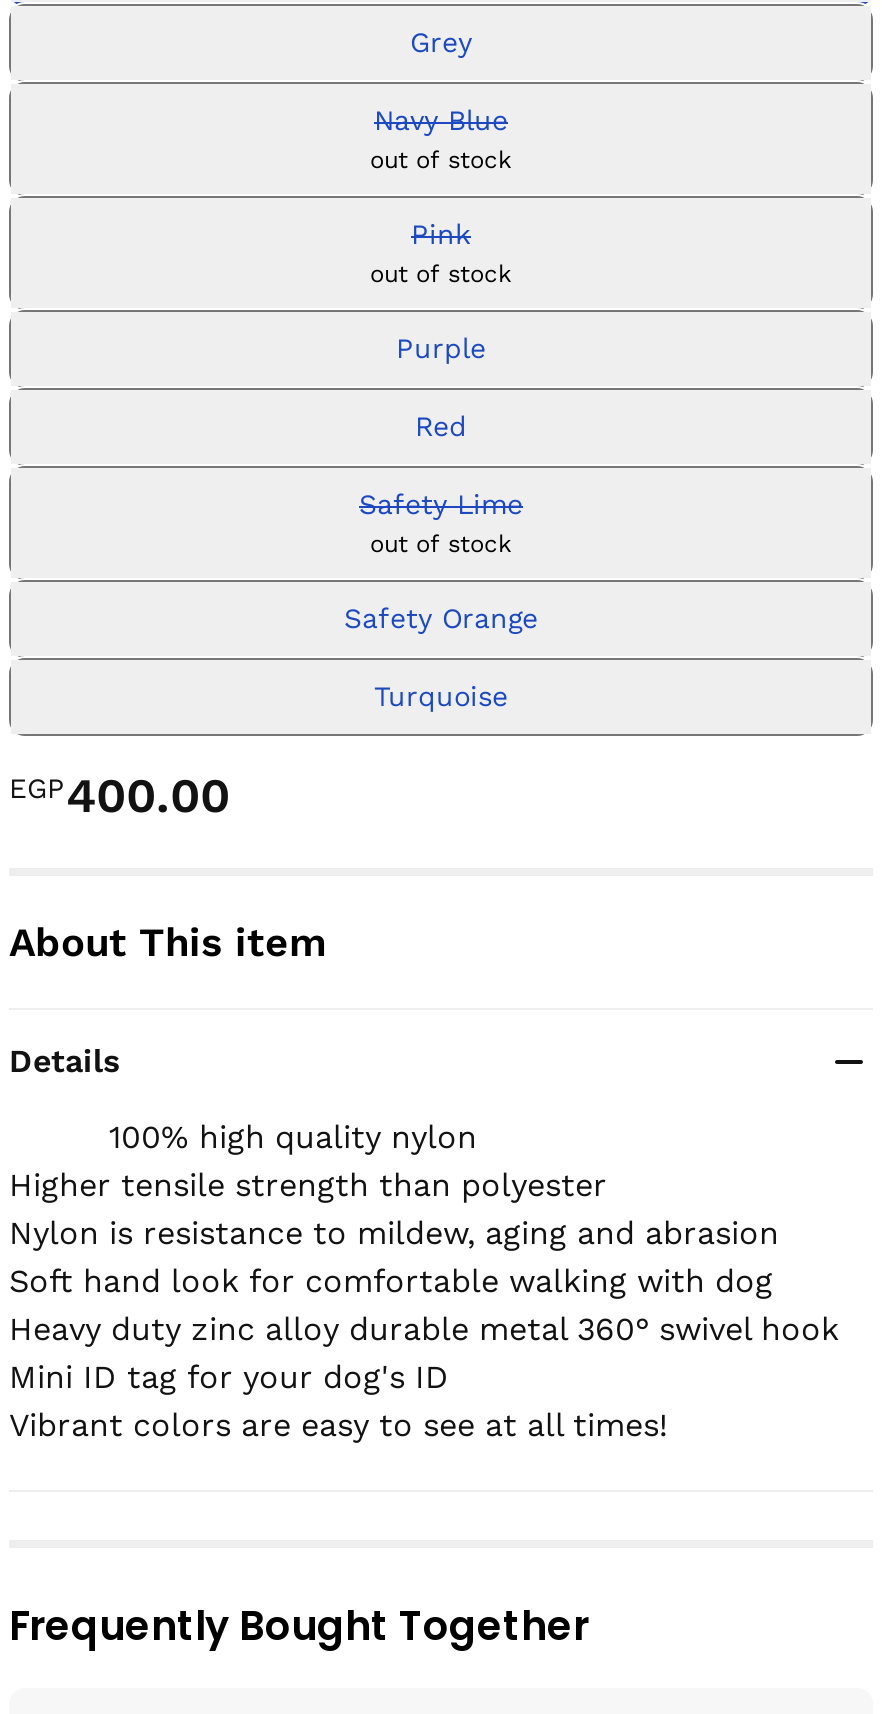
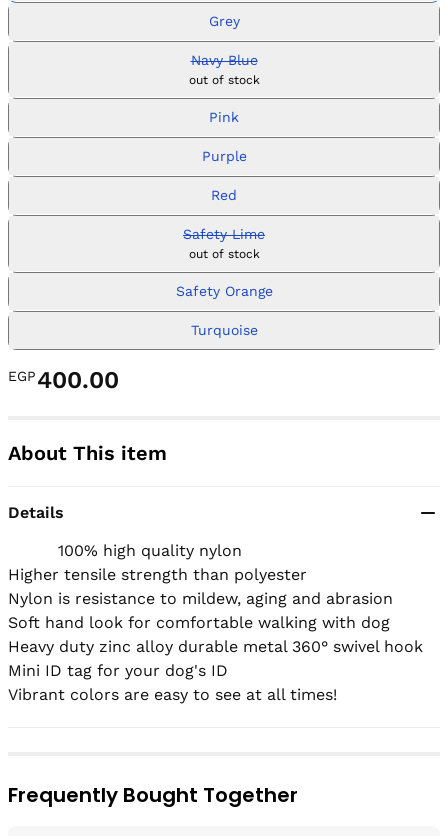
- out of stock
